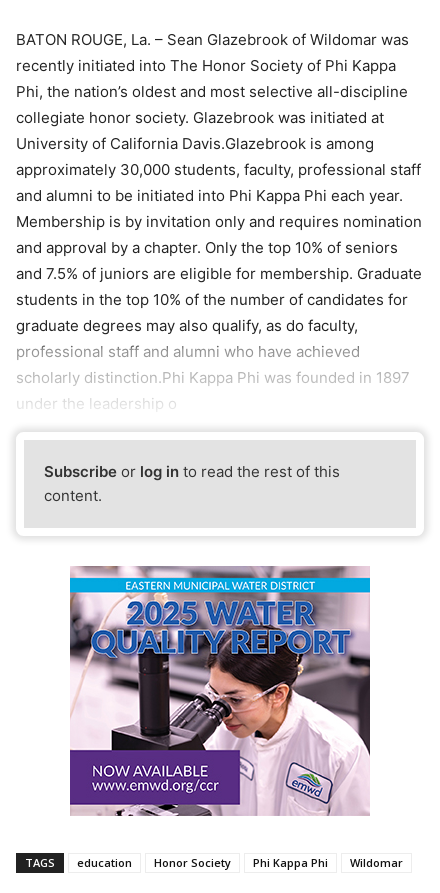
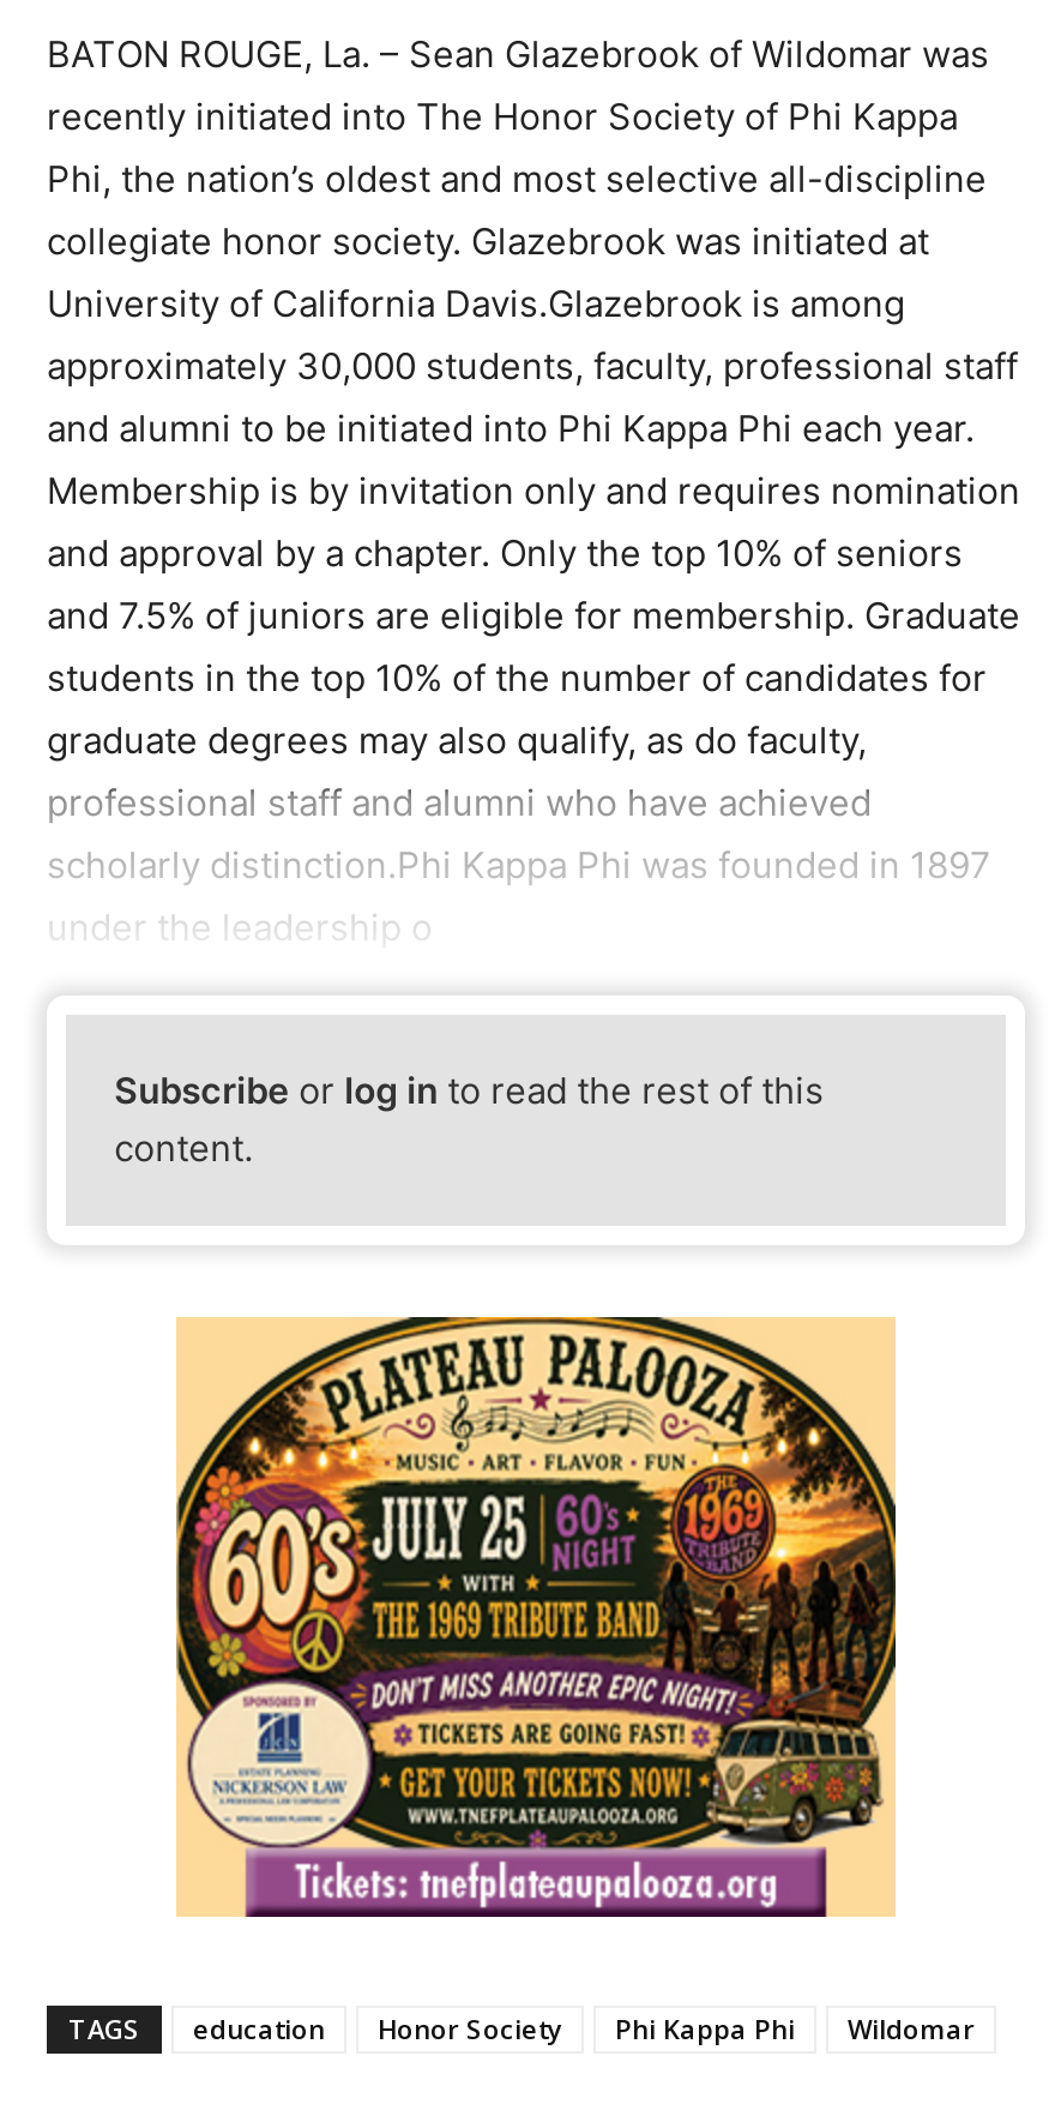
- [image]
+ [image]
